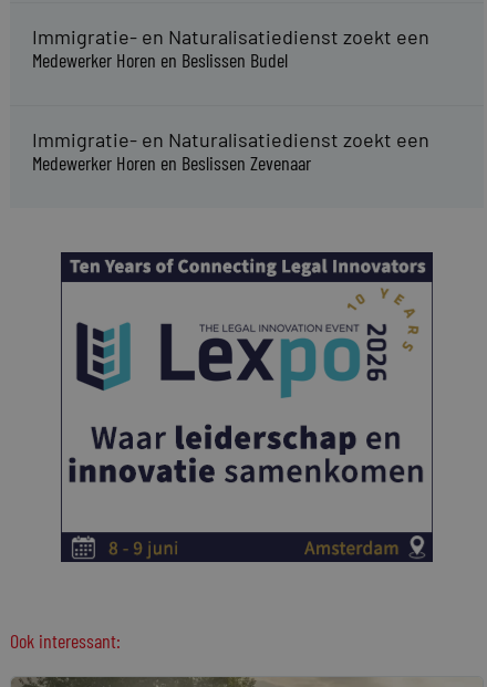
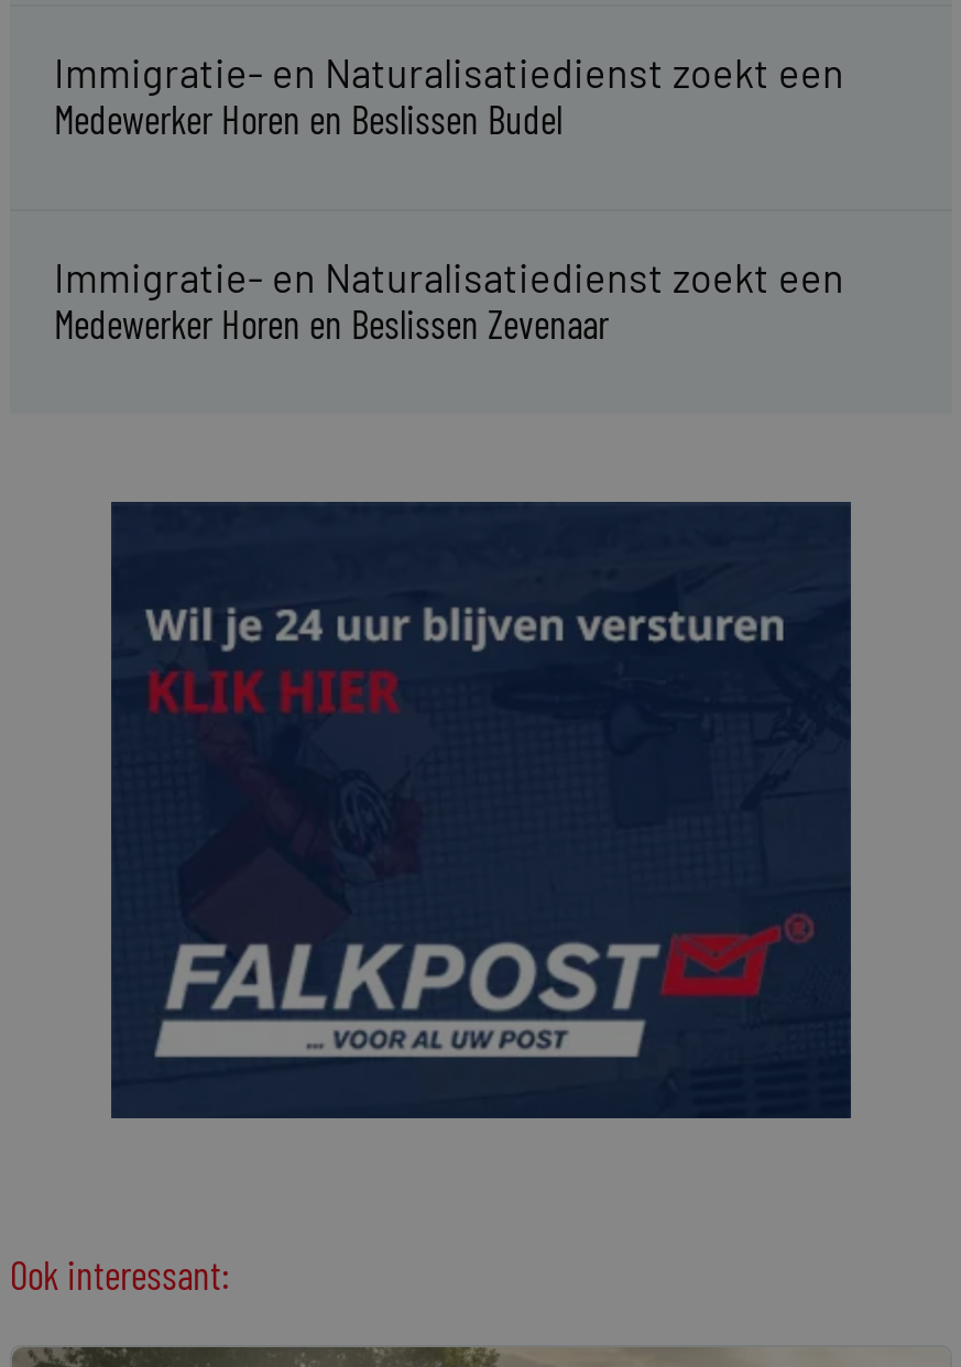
- [image]
+ [image]
